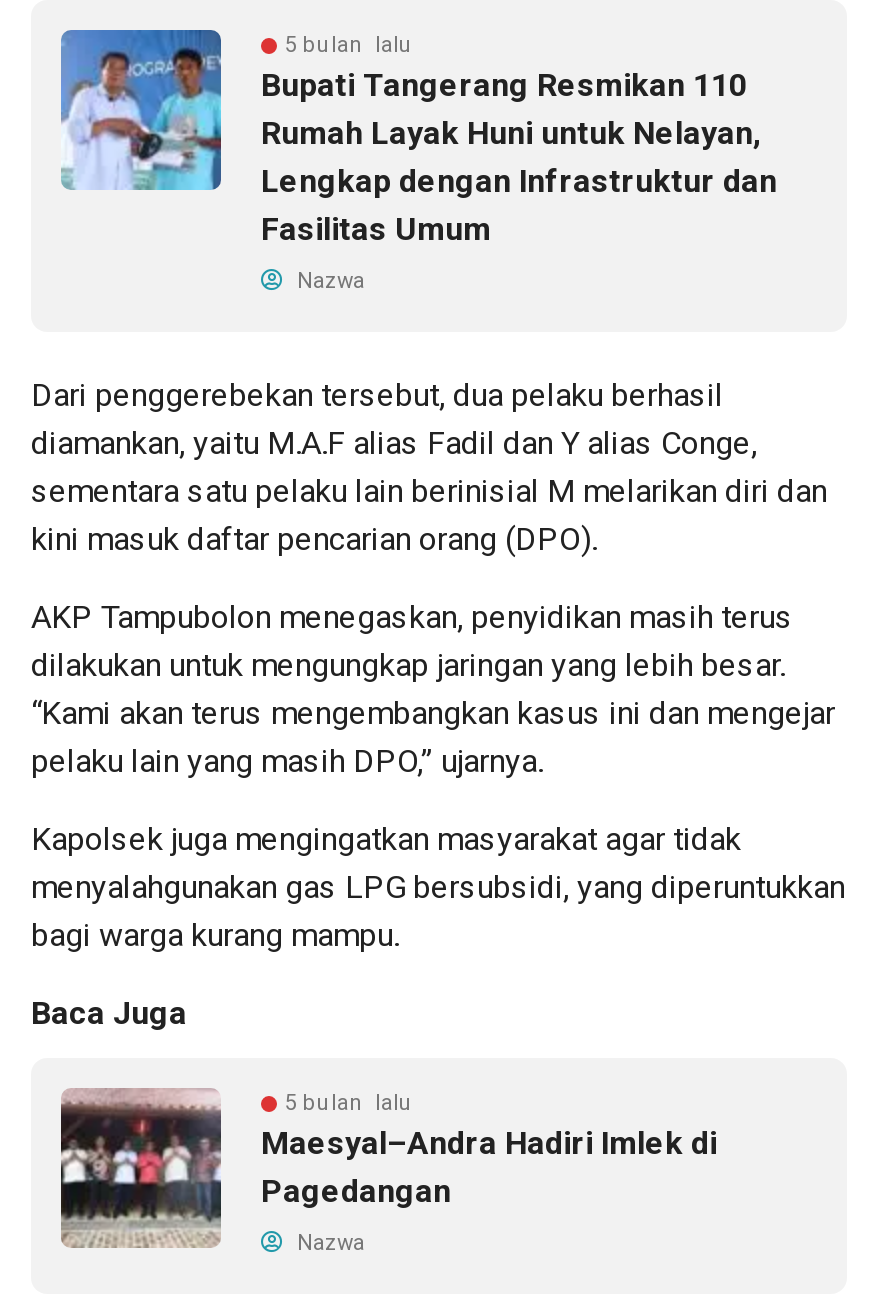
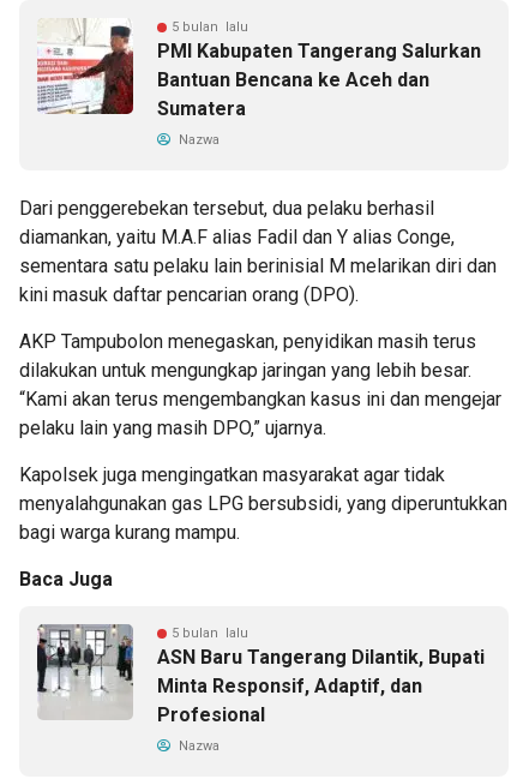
- [image]
- Bupati Tangerang Resmikan 110
- Rumah Layak Huni untuk Nelayan,
- Lengkap dengan Infrastruktur dan
- Fasilitas Umum
+ [image]
+ PMI Kabupaten Tangerang Salurkan
+ Bantuan Bencana ke Aceh dan
+ Sumatera

moved up: Nazwa | Dari penggerebekan tersebut, dua pelaku berhasil | diamankan, yaitu M.A.F alias Fadil dan Y alias Conge, | ... | Baca Juga | 5 bulan lalu

- [image]
- Maesyal–Andra Hadiri Imlek di
- Pagedangan
+ [image]
+ ASN Baru Tangerang Dilantik, Bupati
+ Minta Responsif, Adaptif, dan
+ Profesional
